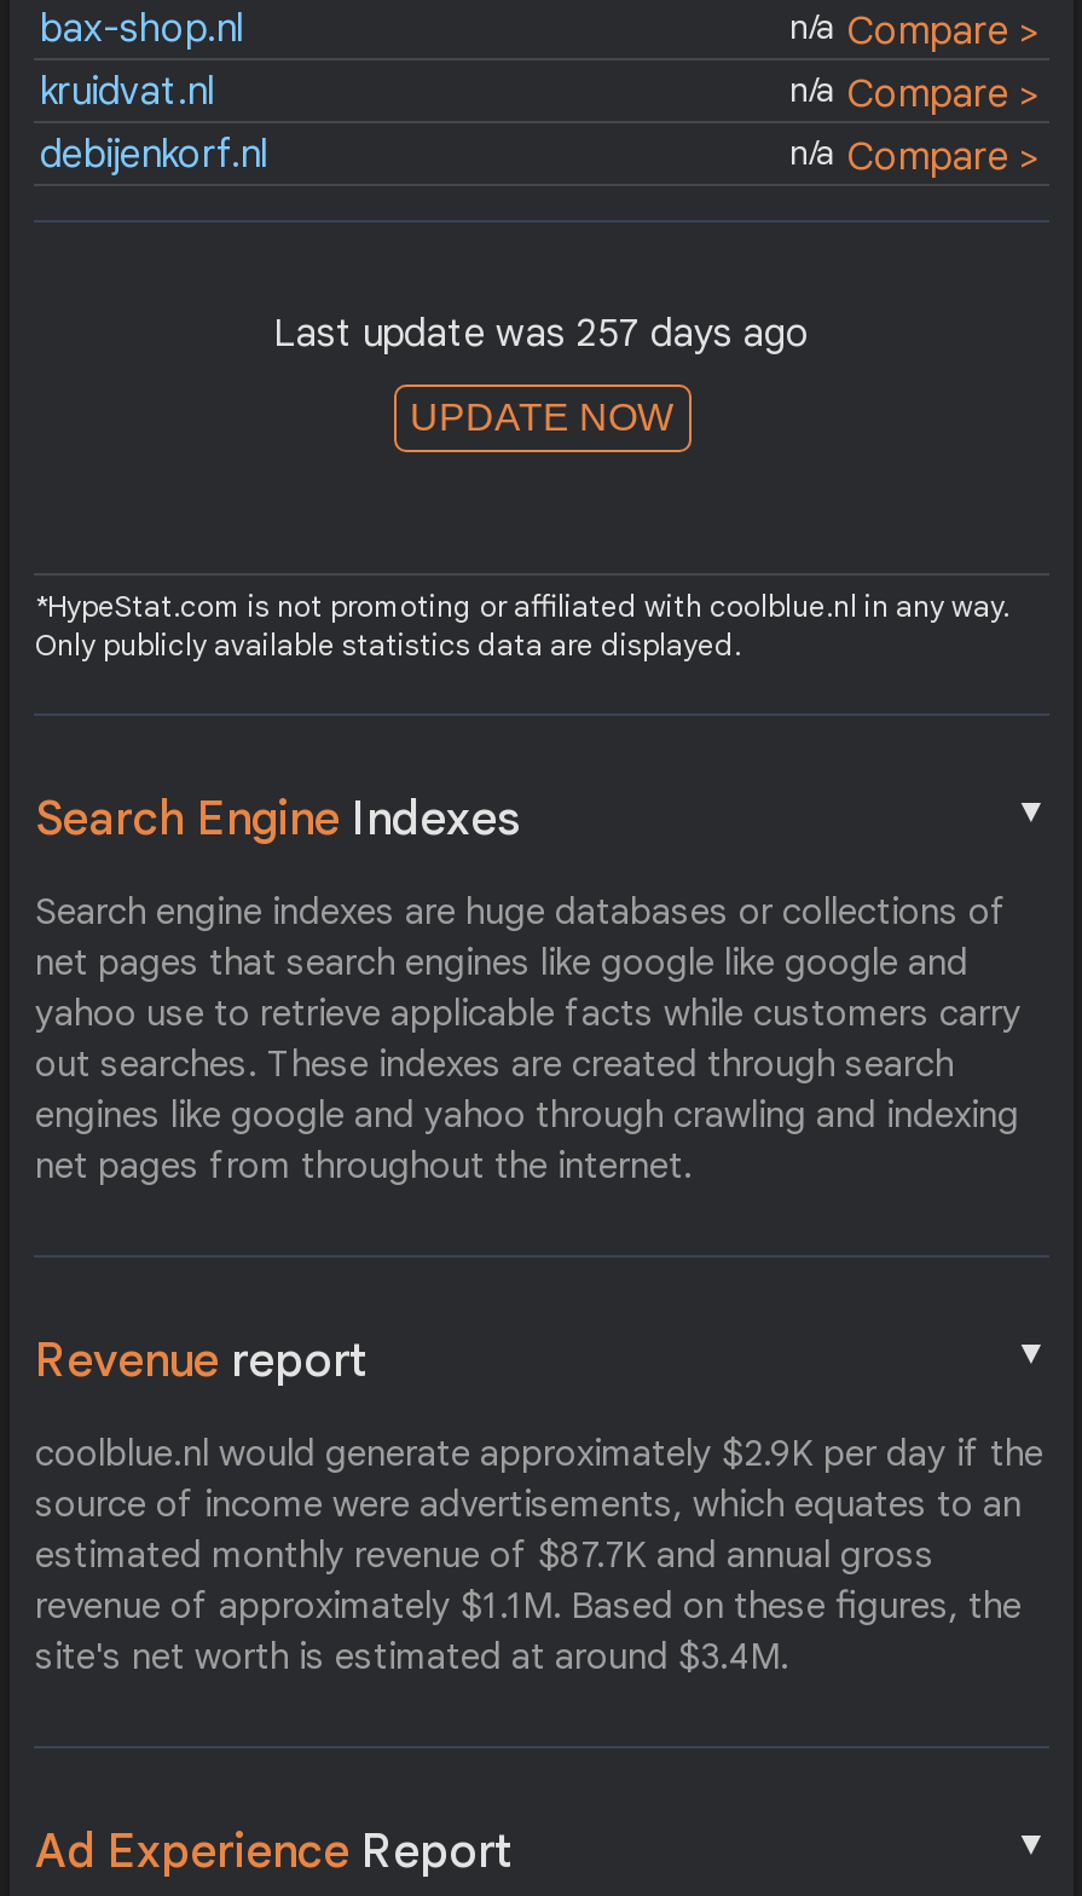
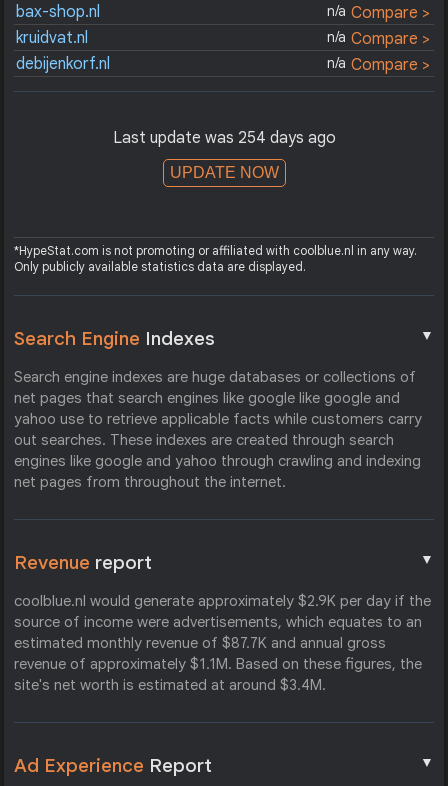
- Last update was 257 days ago
+ Last update was 254 days ago
